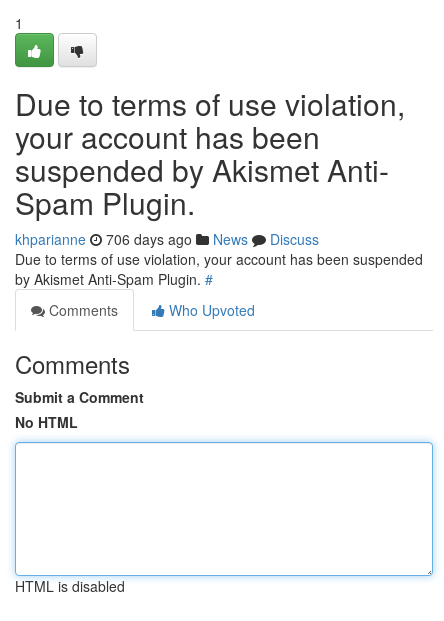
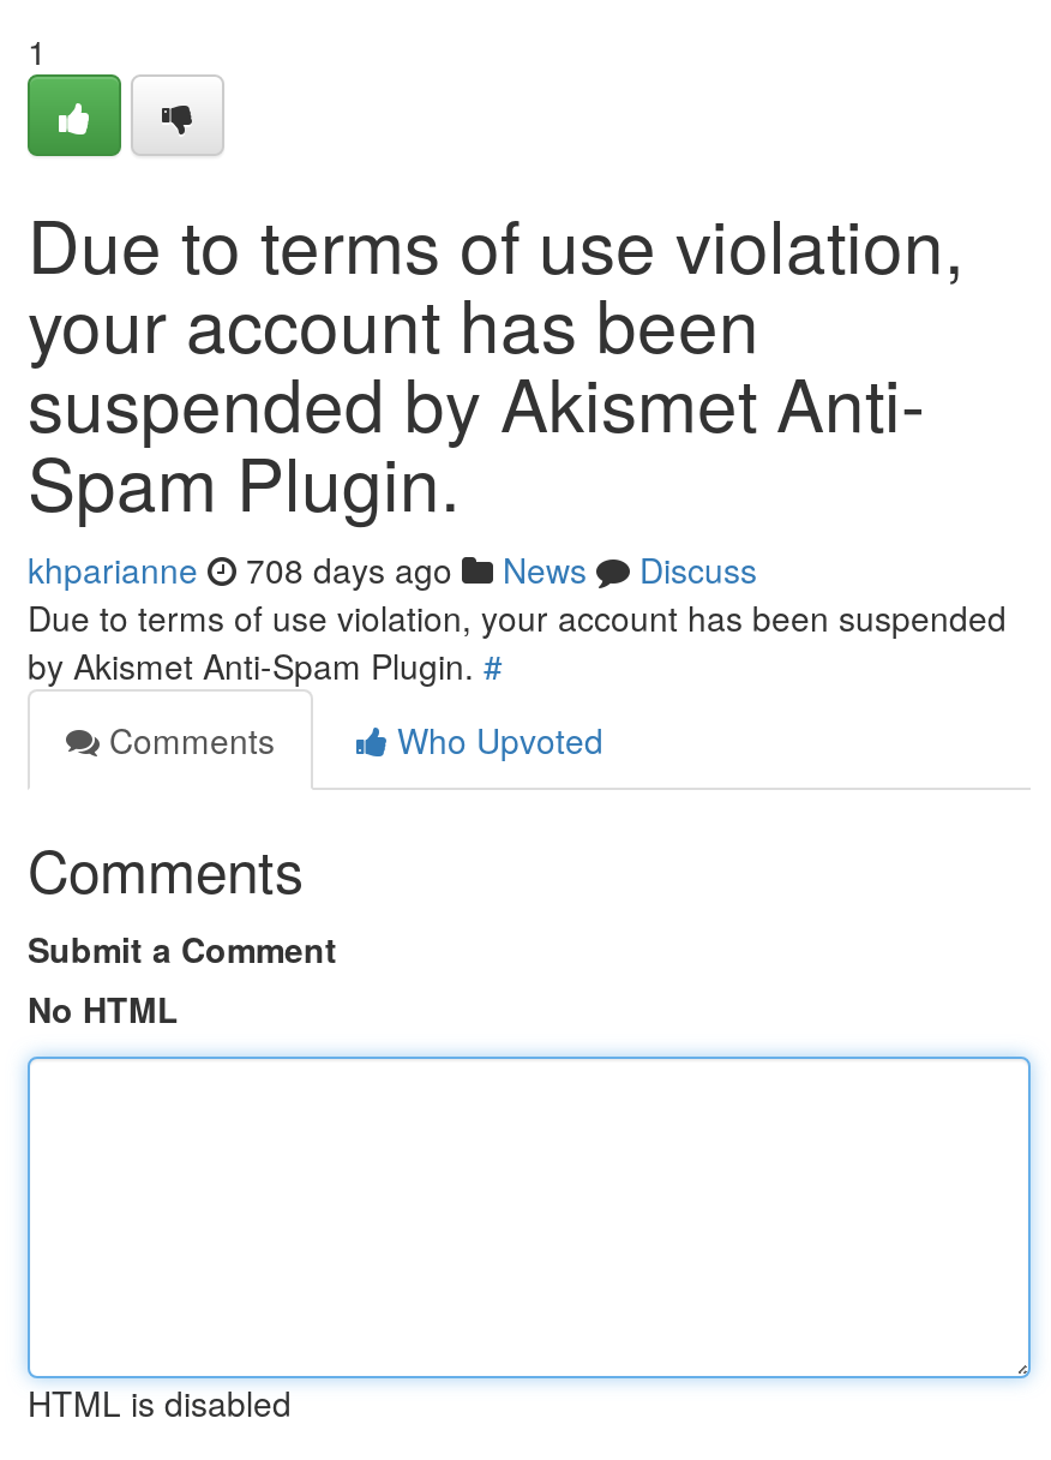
- khparianne 706 days ago News Discuss
+ khparianne 708 days ago News Discuss
